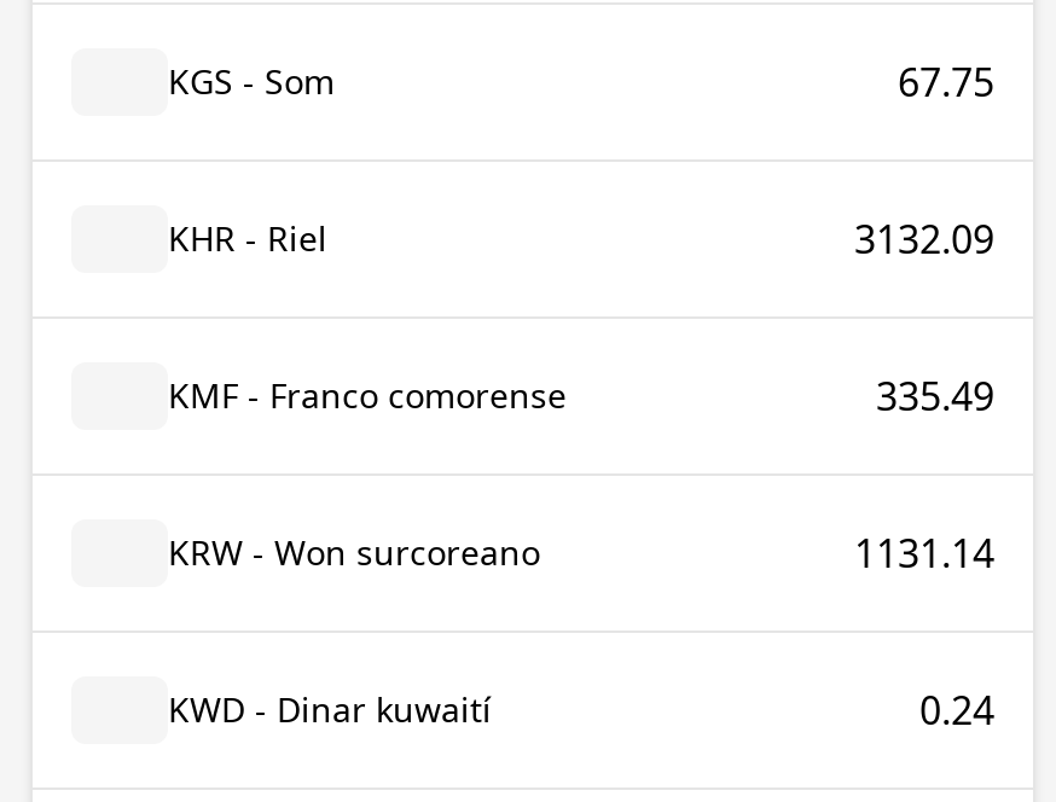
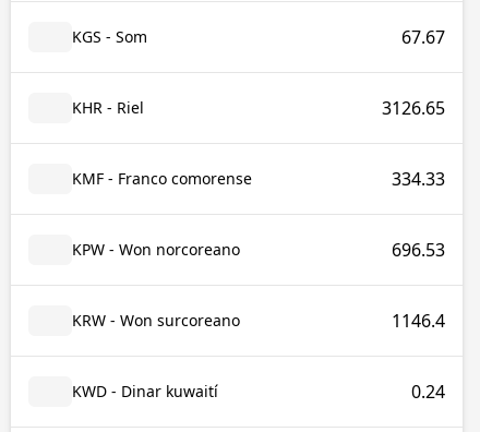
- 67.75
+ 67.67

- 3132.09
+ 3126.65

- 335.49
+ 334.33
+ KPW - Won norcoreano
+ 696.53

- 1131.14
+ 1146.4
